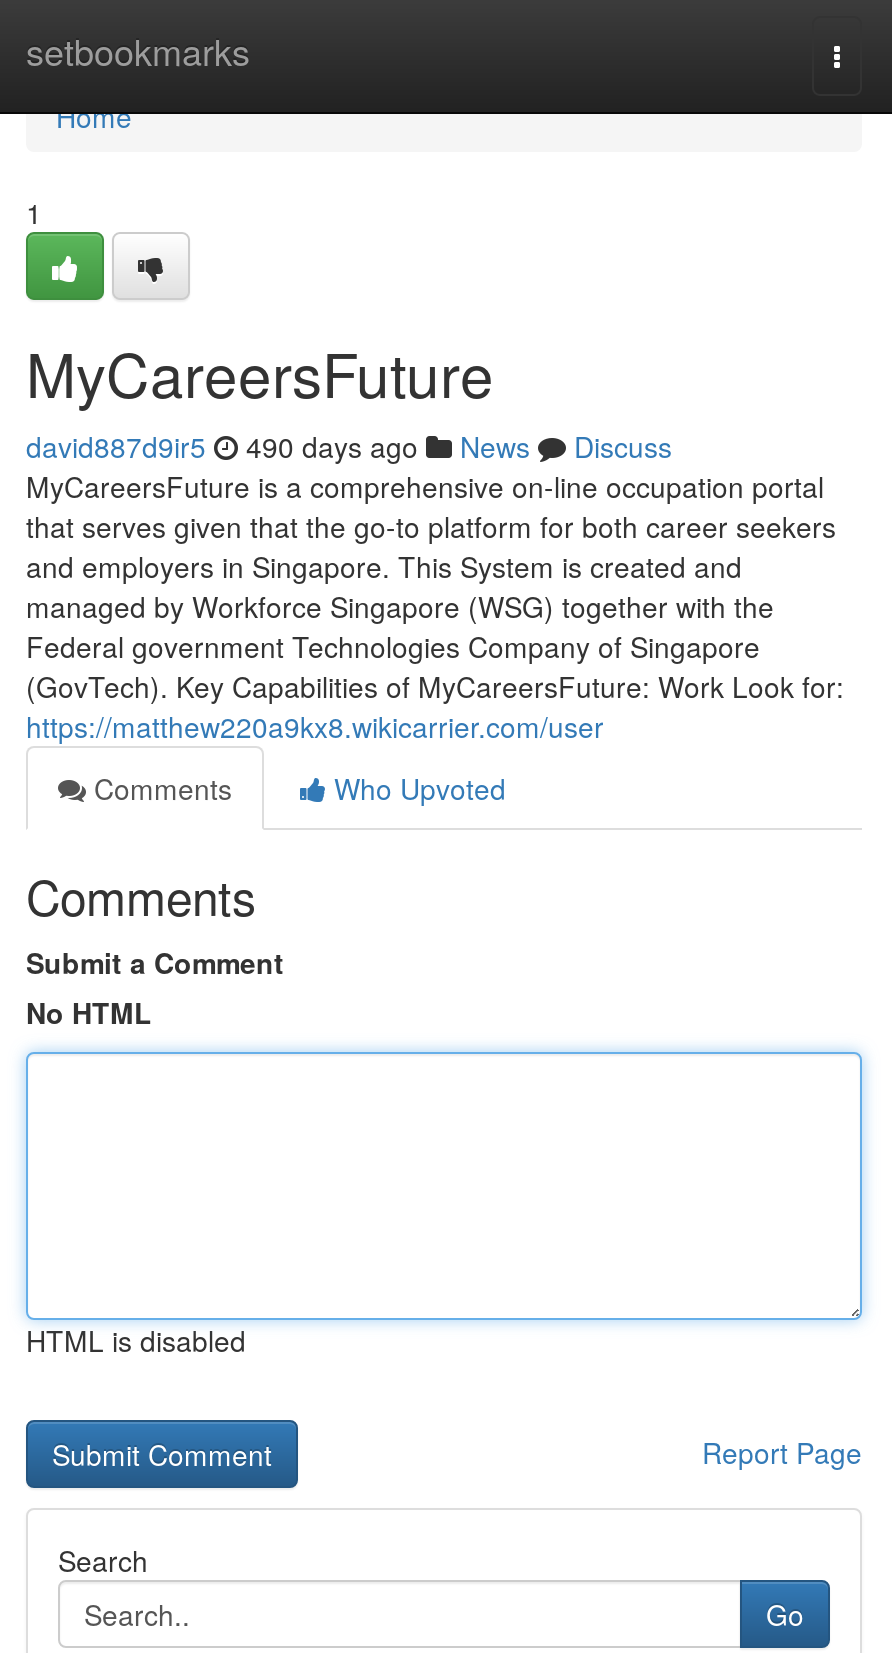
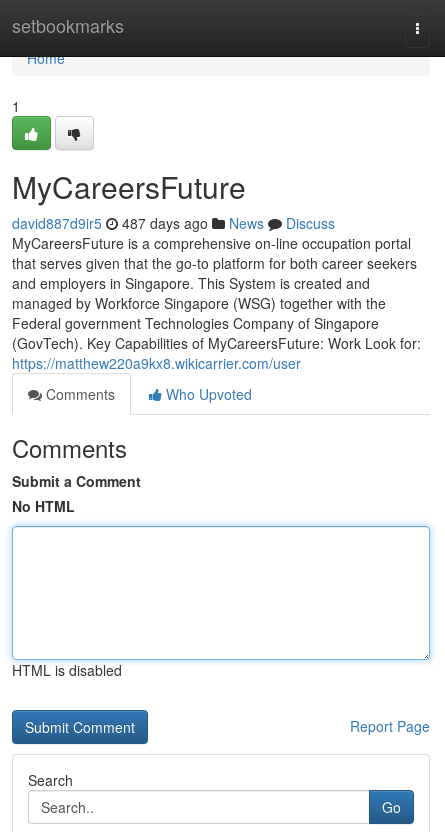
- david887d9ir5 490 days ago News Discuss
+ david887d9ir5 487 days ago News Discuss
